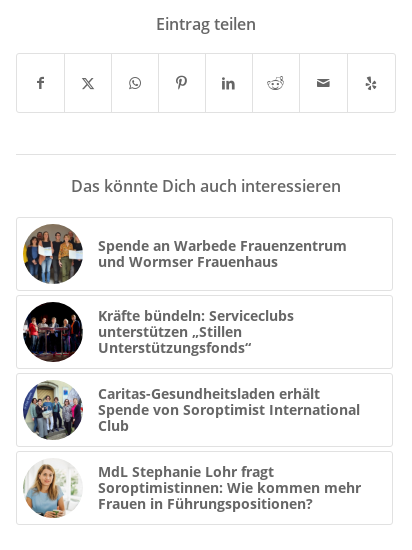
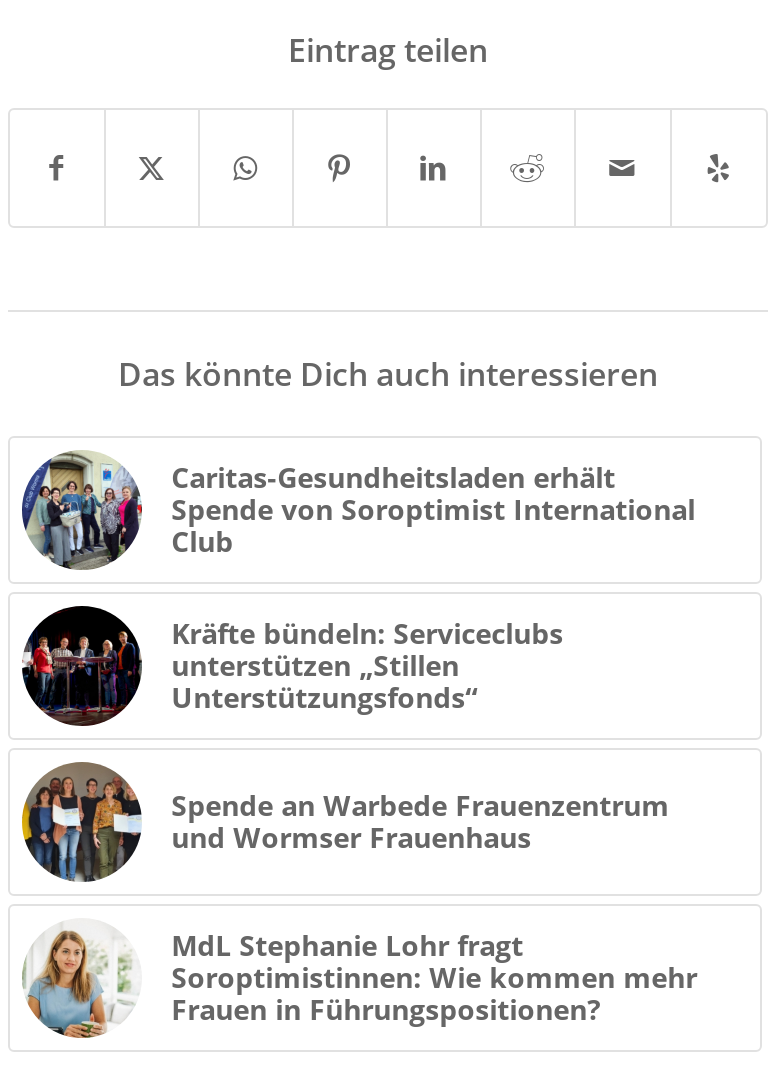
moved down: [image] | Spende an Warbede Frauenzentrum | und Wormser Frauenhaus

moved up: [image] | Caritas-Gesundheitsladen erhält | Spende von Soroptimist International | Club
